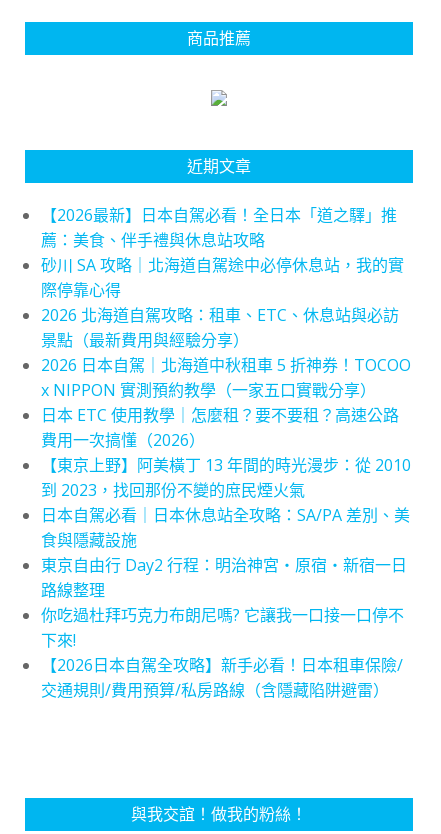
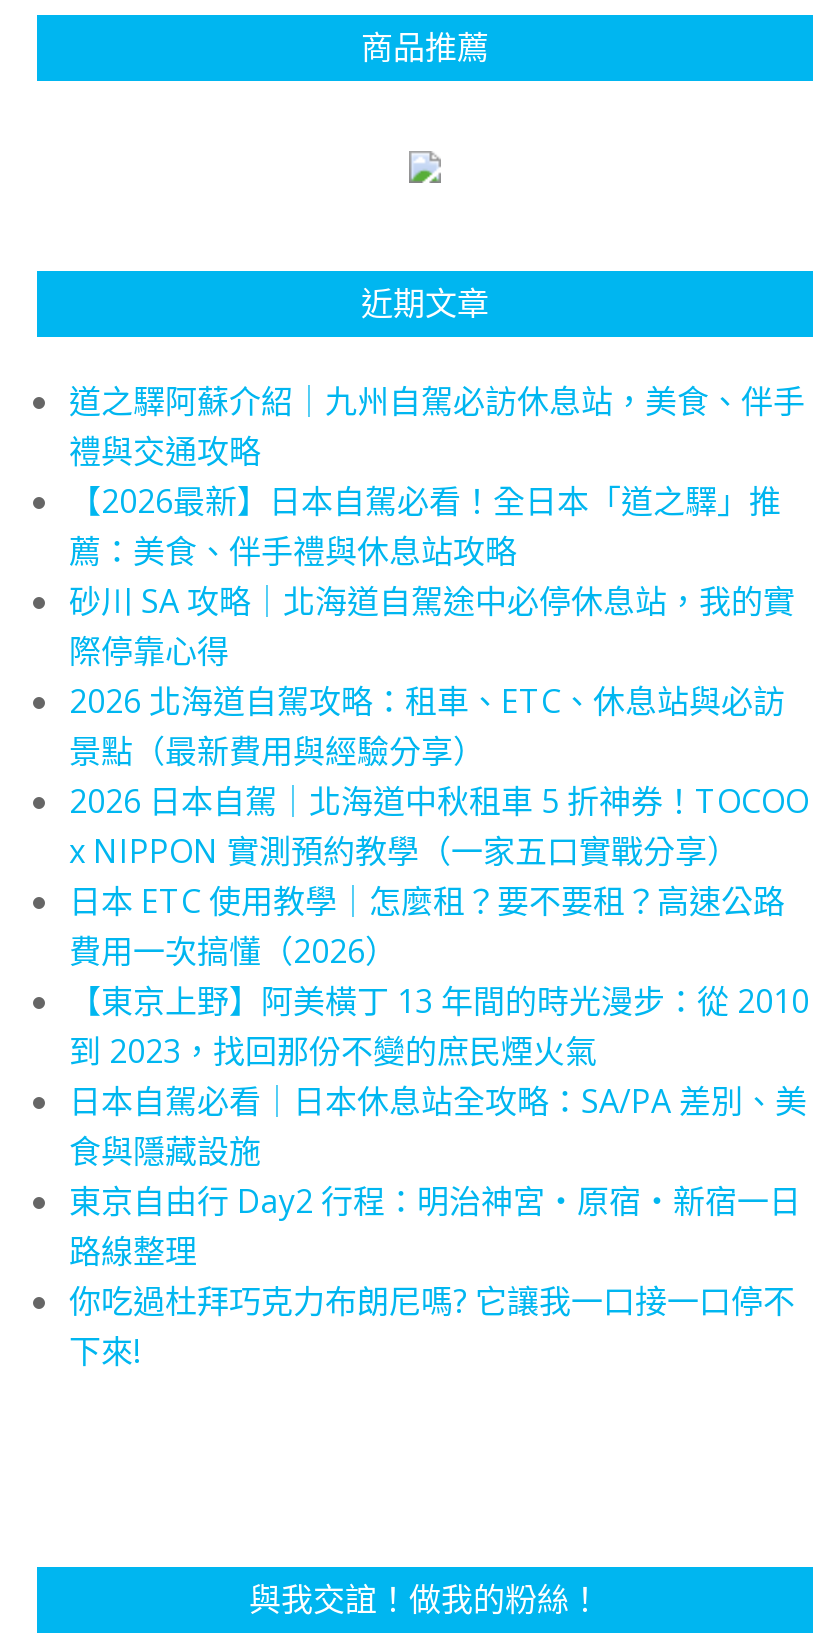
+ 道之驛阿蘇介紹｜九州自駕必訪休息站，美食、伴手
+ 禮與交通攻略

moved down: 【2026最新】日本自駕必看！全日本「道之驛」推 | 薦：美食、伴手禮與休息站攻略 | 砂川 SA 攻略｜北海道自駕途中必停休息站，我的實 | ... | 你吃過杜拜巧克力布朗尼嗎? 它讓我一口接一口停不 | 下來!

- 【2026日本自駕全攻略】新手必看！日本租車保險/
- 交通規則/費用預算/私房路線（含隱藏陷阱避雷）
